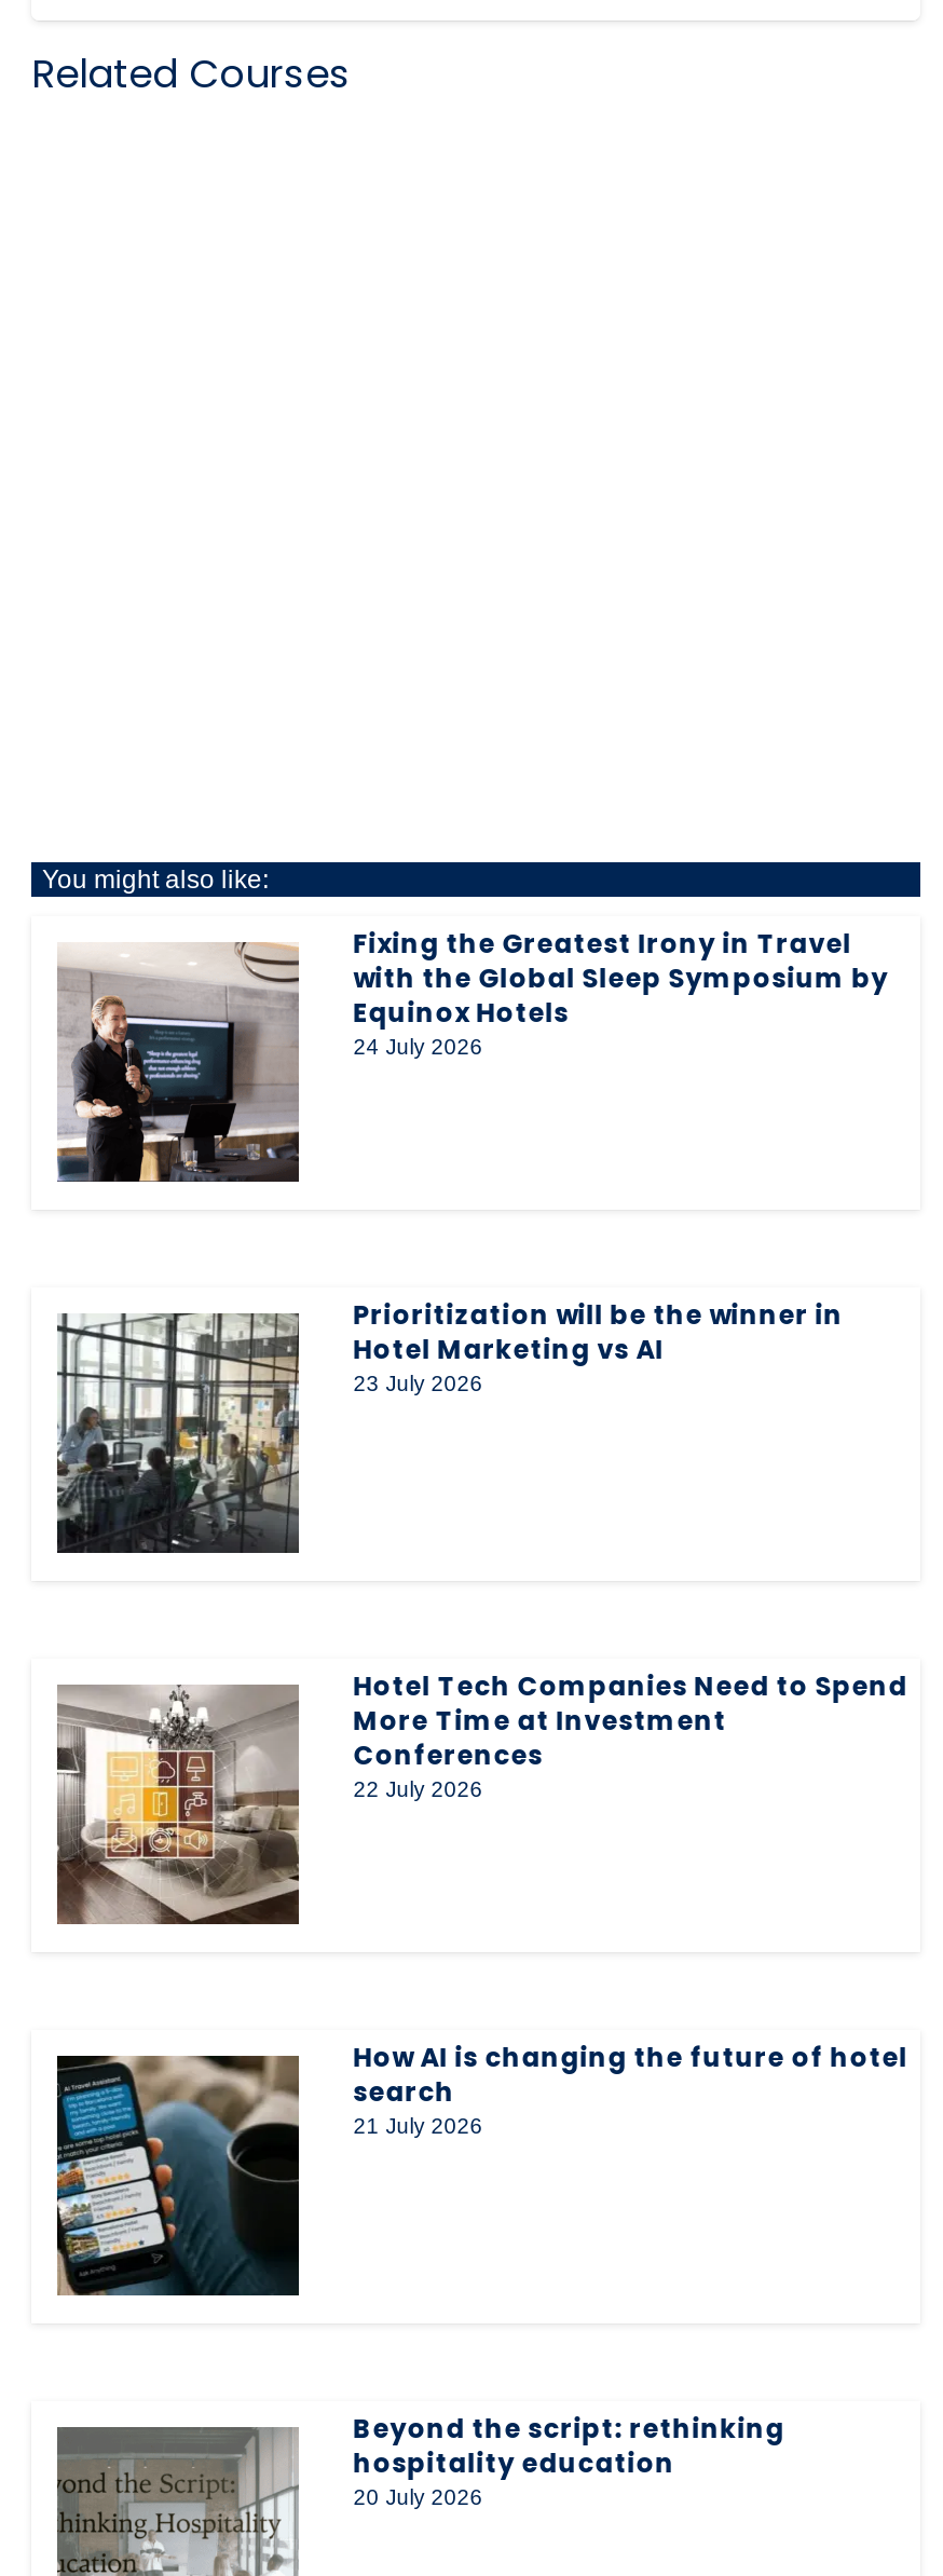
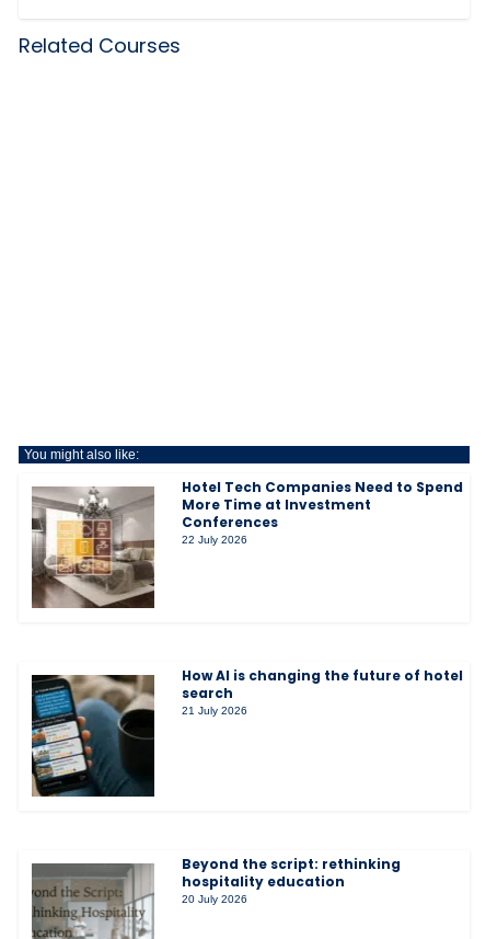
- [image]
- Fixing the Greatest Irony in Travel
- with the Global Sleep Symposium by
- Equinox Hotels
- 24 July 2026

- [image]
- Prioritization will be the winner in
- Hotel Marketing vs AI
- 23 July 2026
